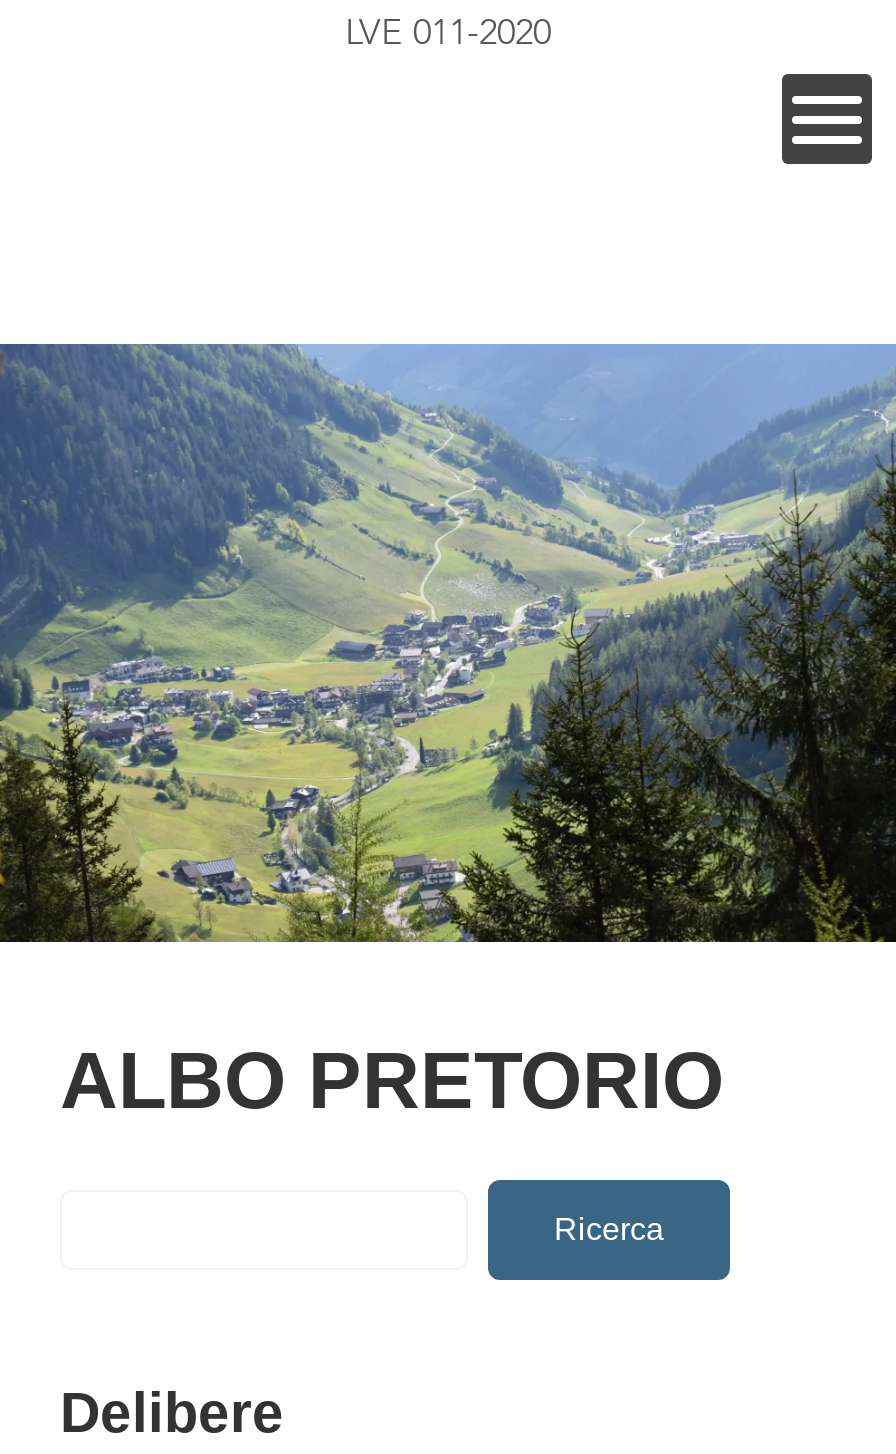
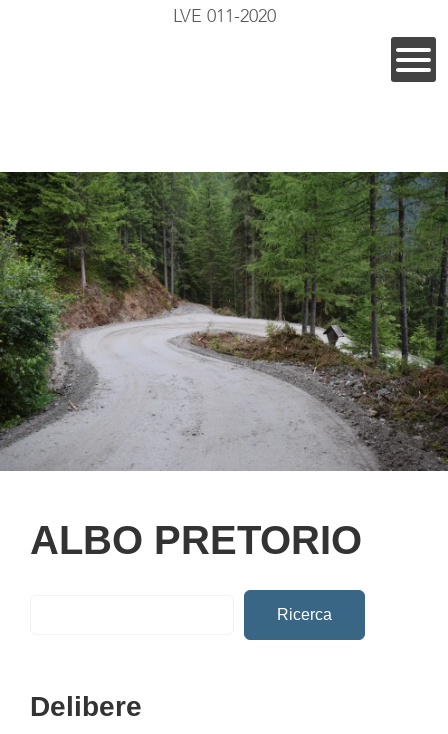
- [image]
+ [image]
